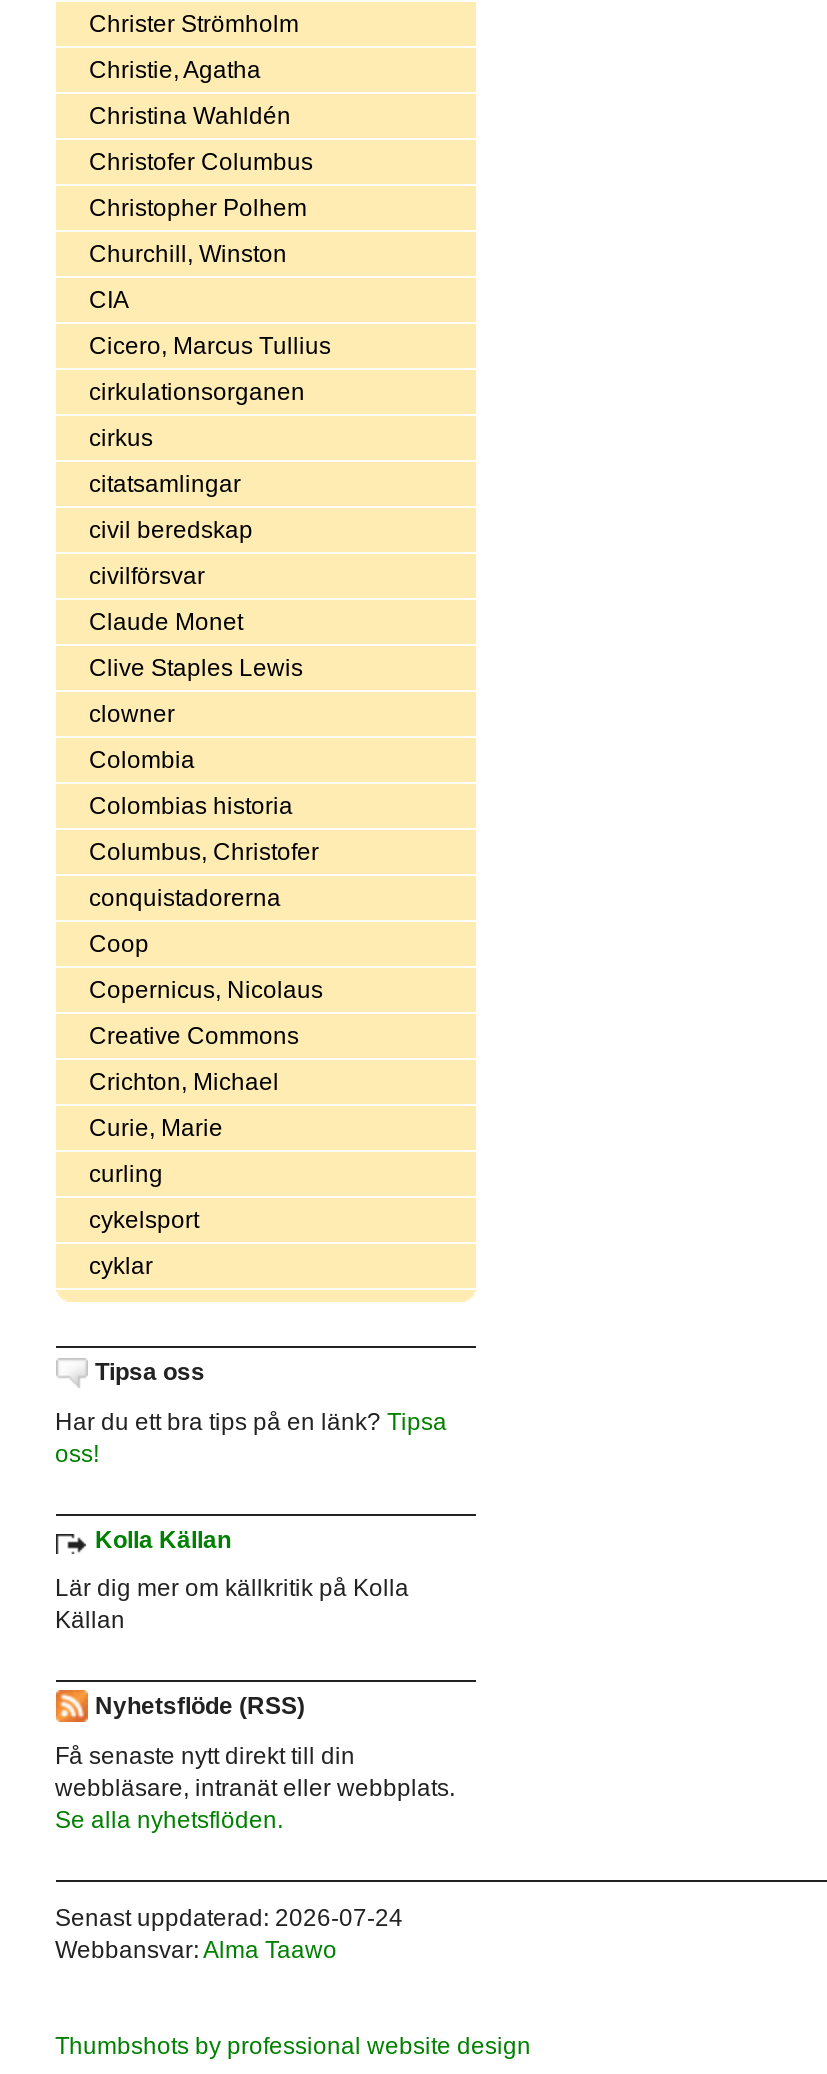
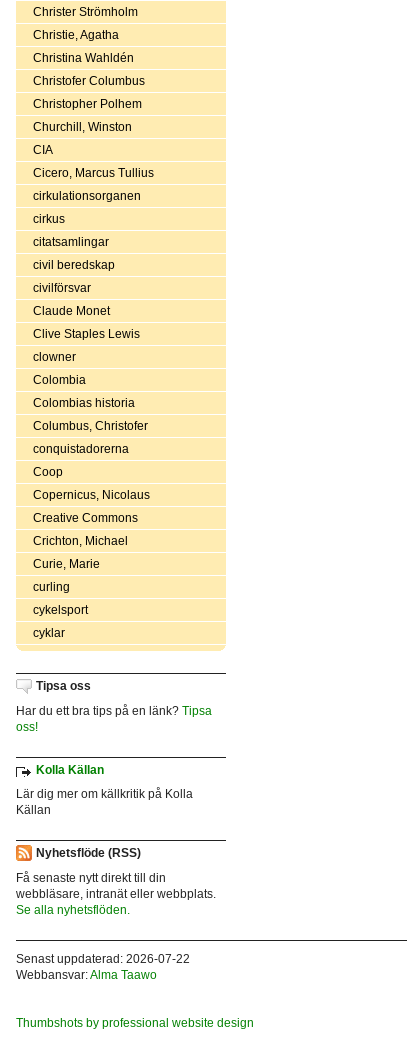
- Senast uppdaterad: 2026-07-24
+ Senast uppdaterad: 2026-07-22
